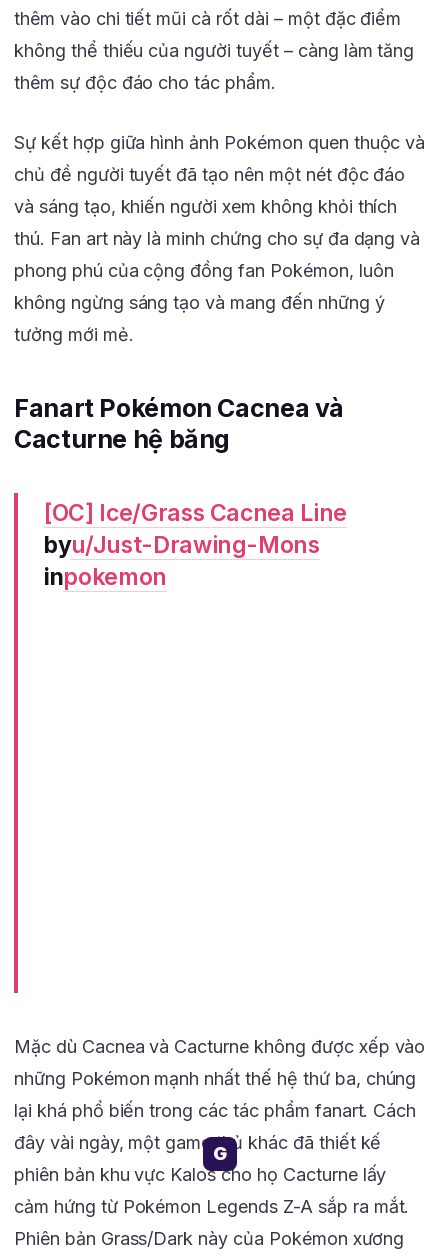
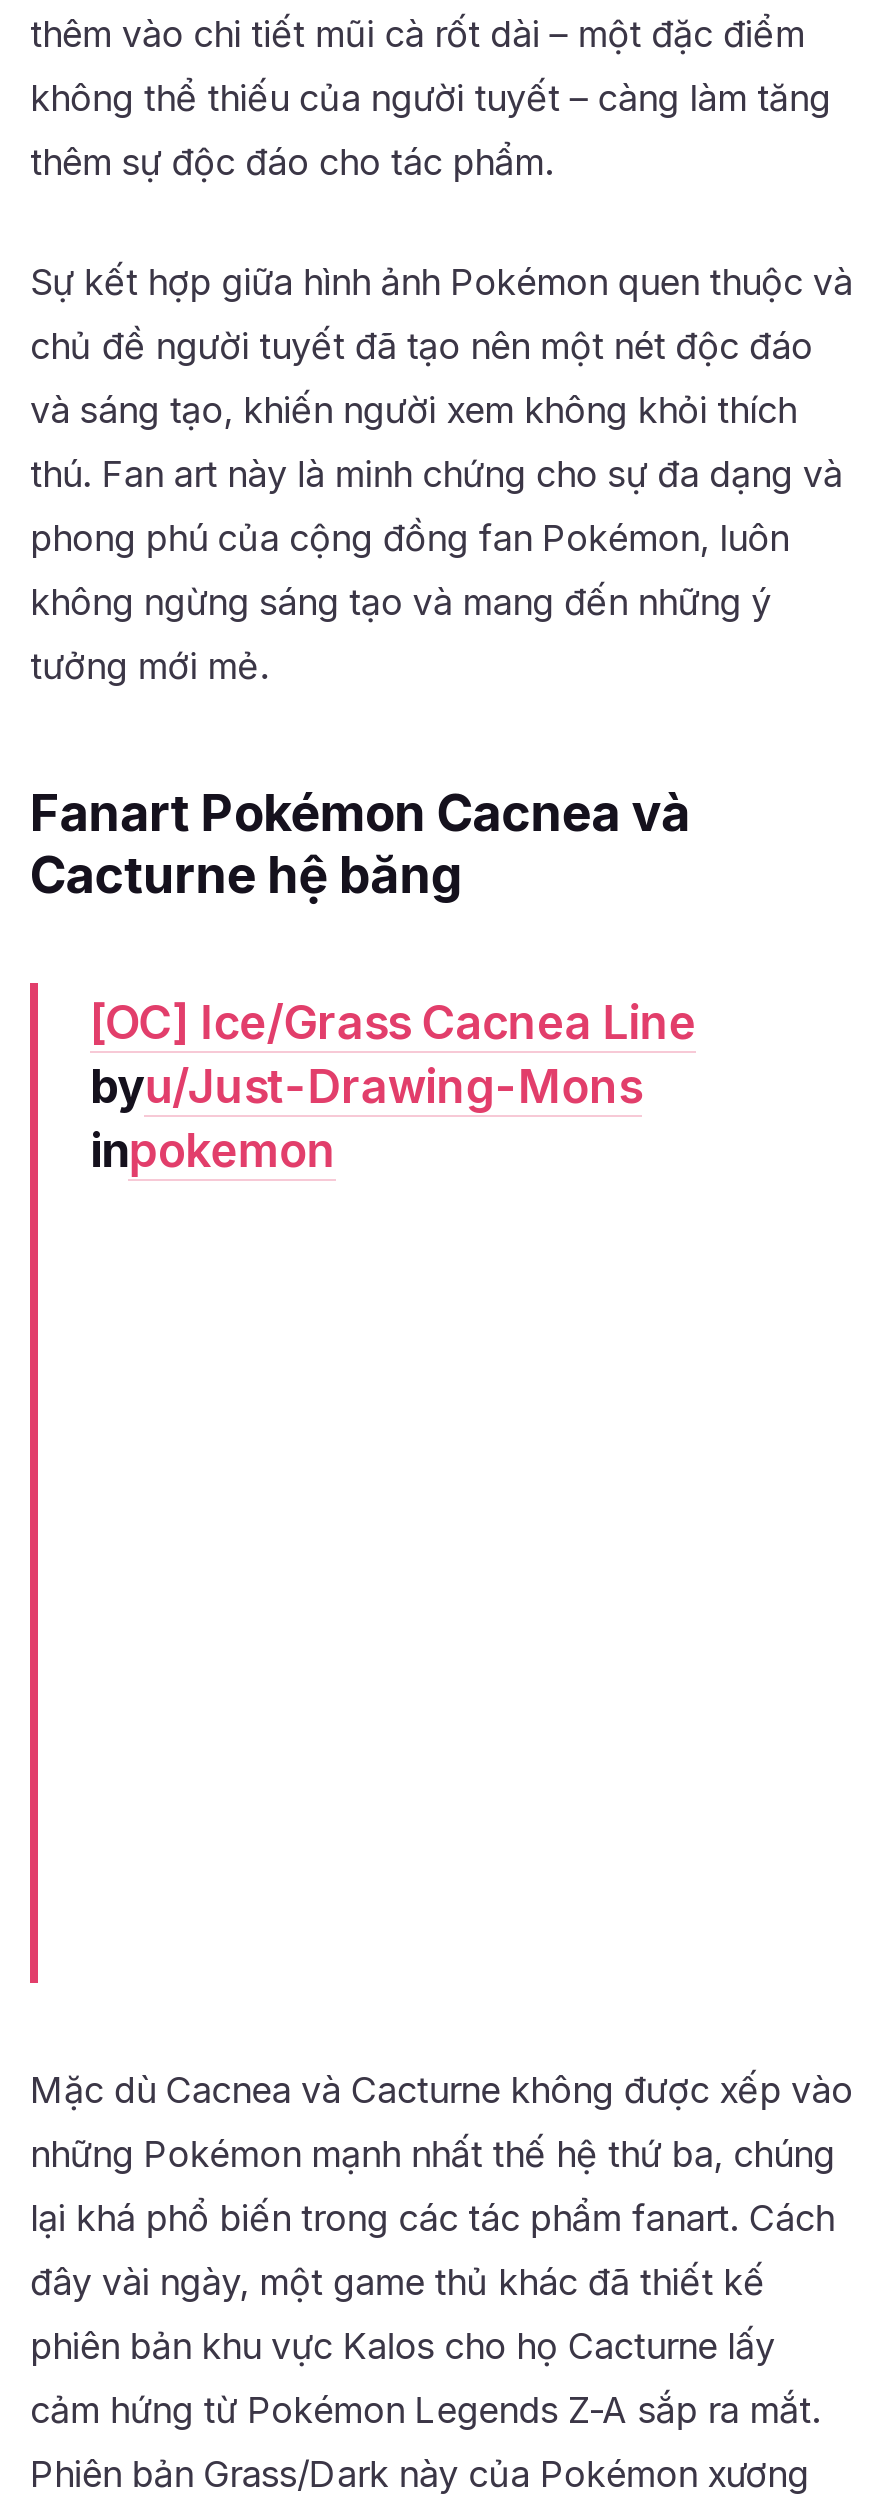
- G
